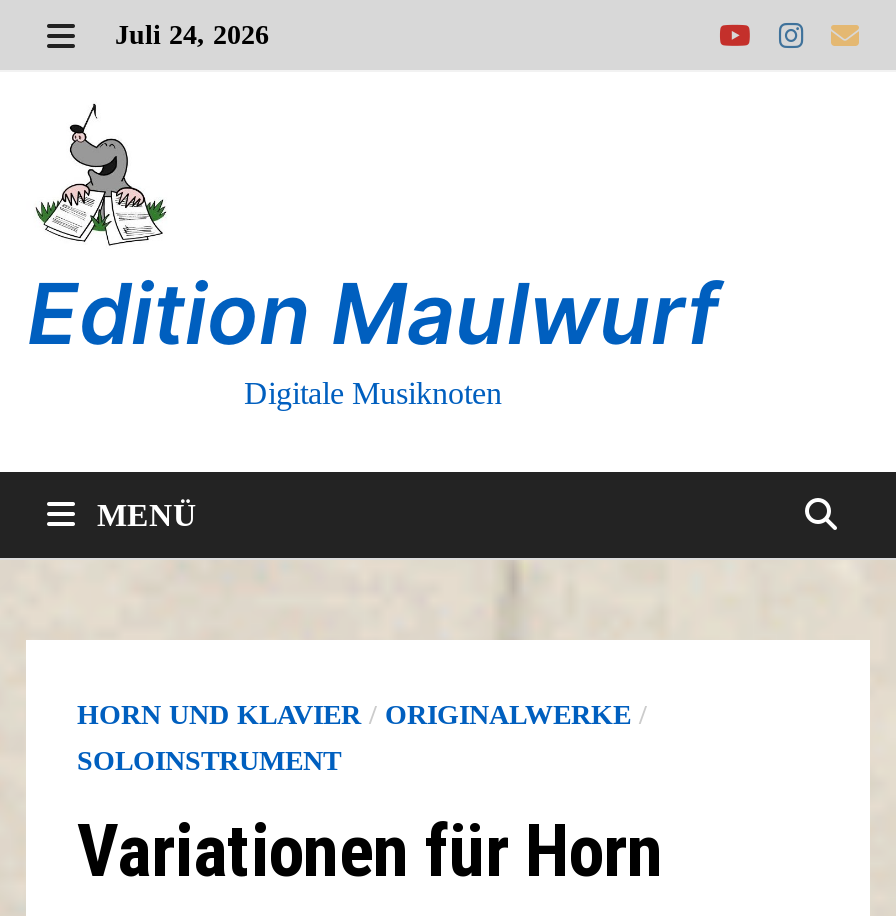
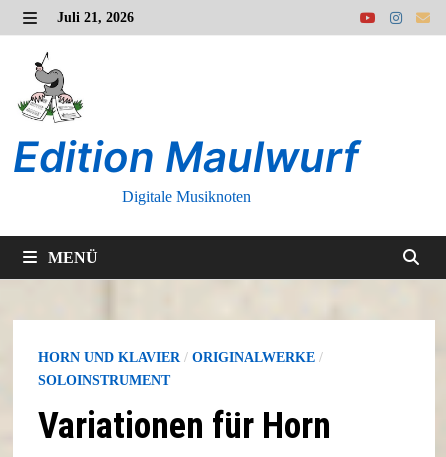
- Juli 24, 2026
+ Juli 21, 2026
